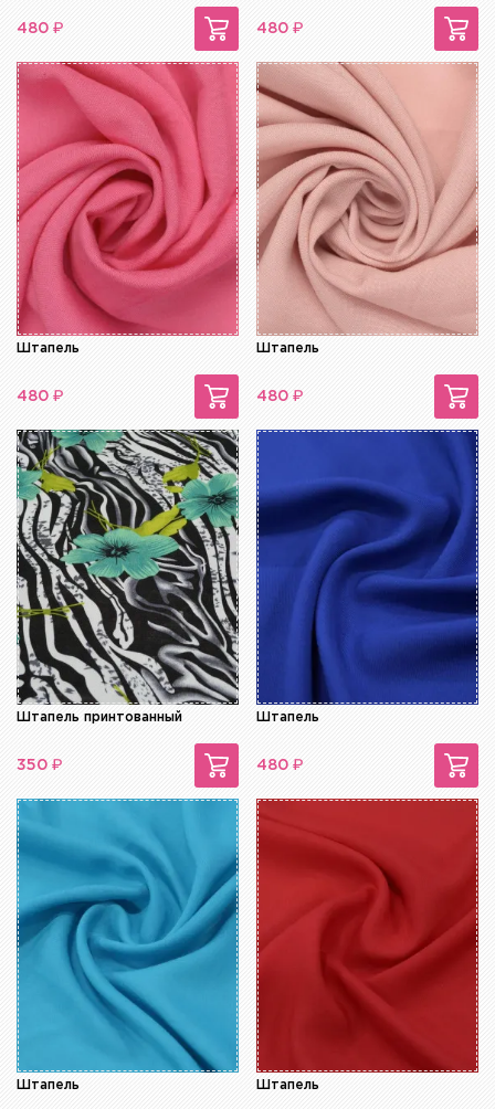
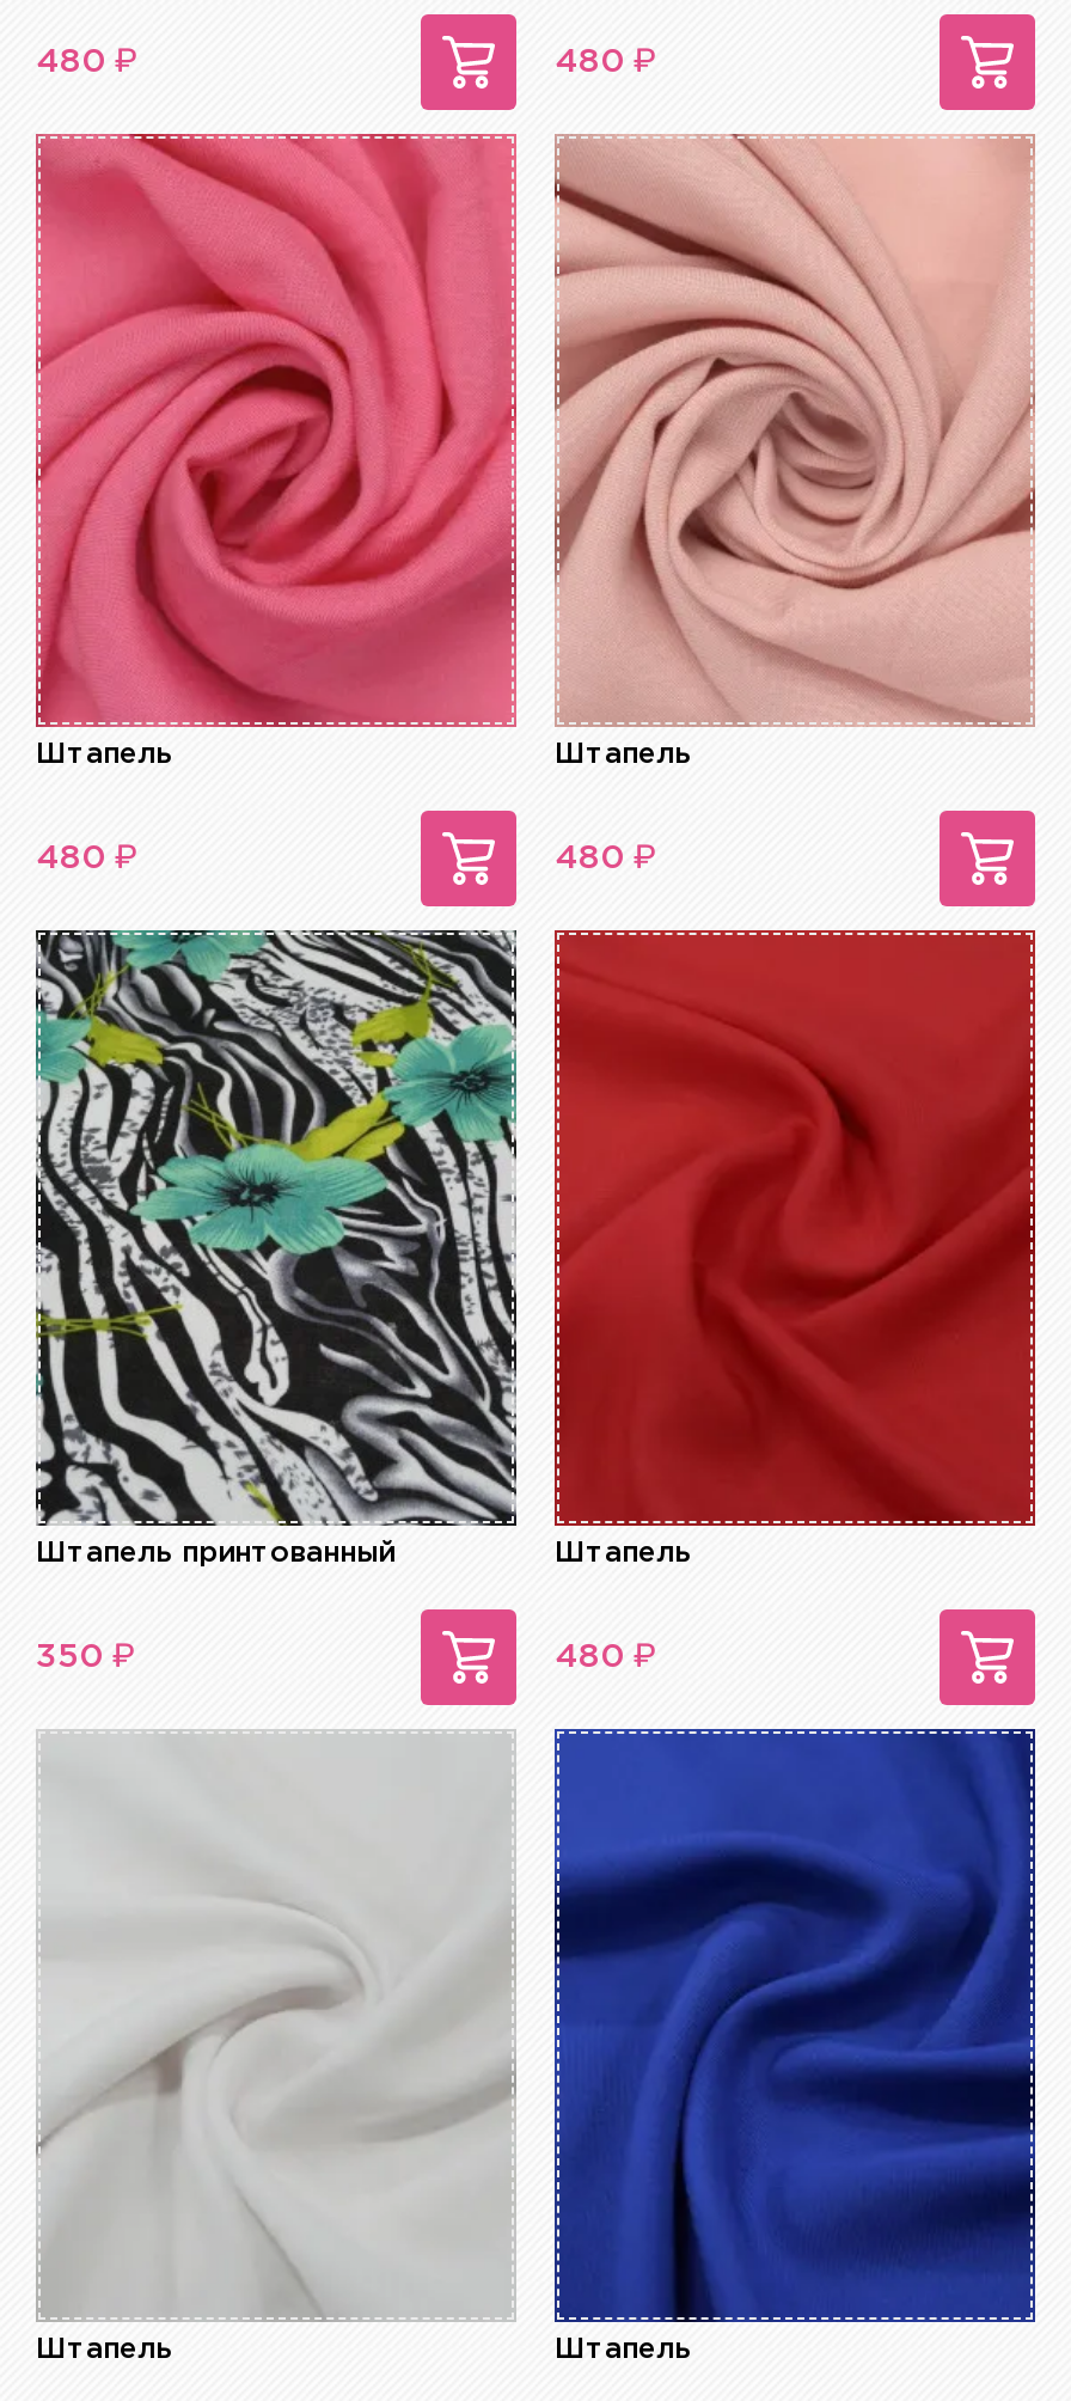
moved down: [image]

- [image]
+ [image]

moved up: [image]
